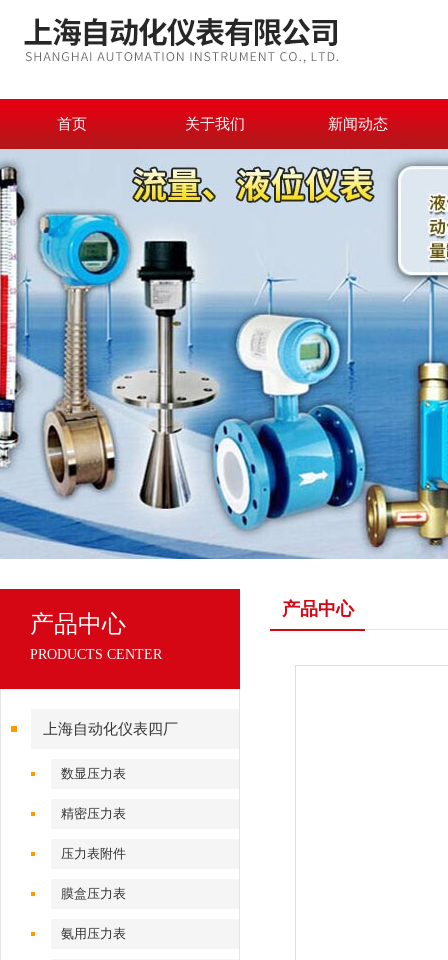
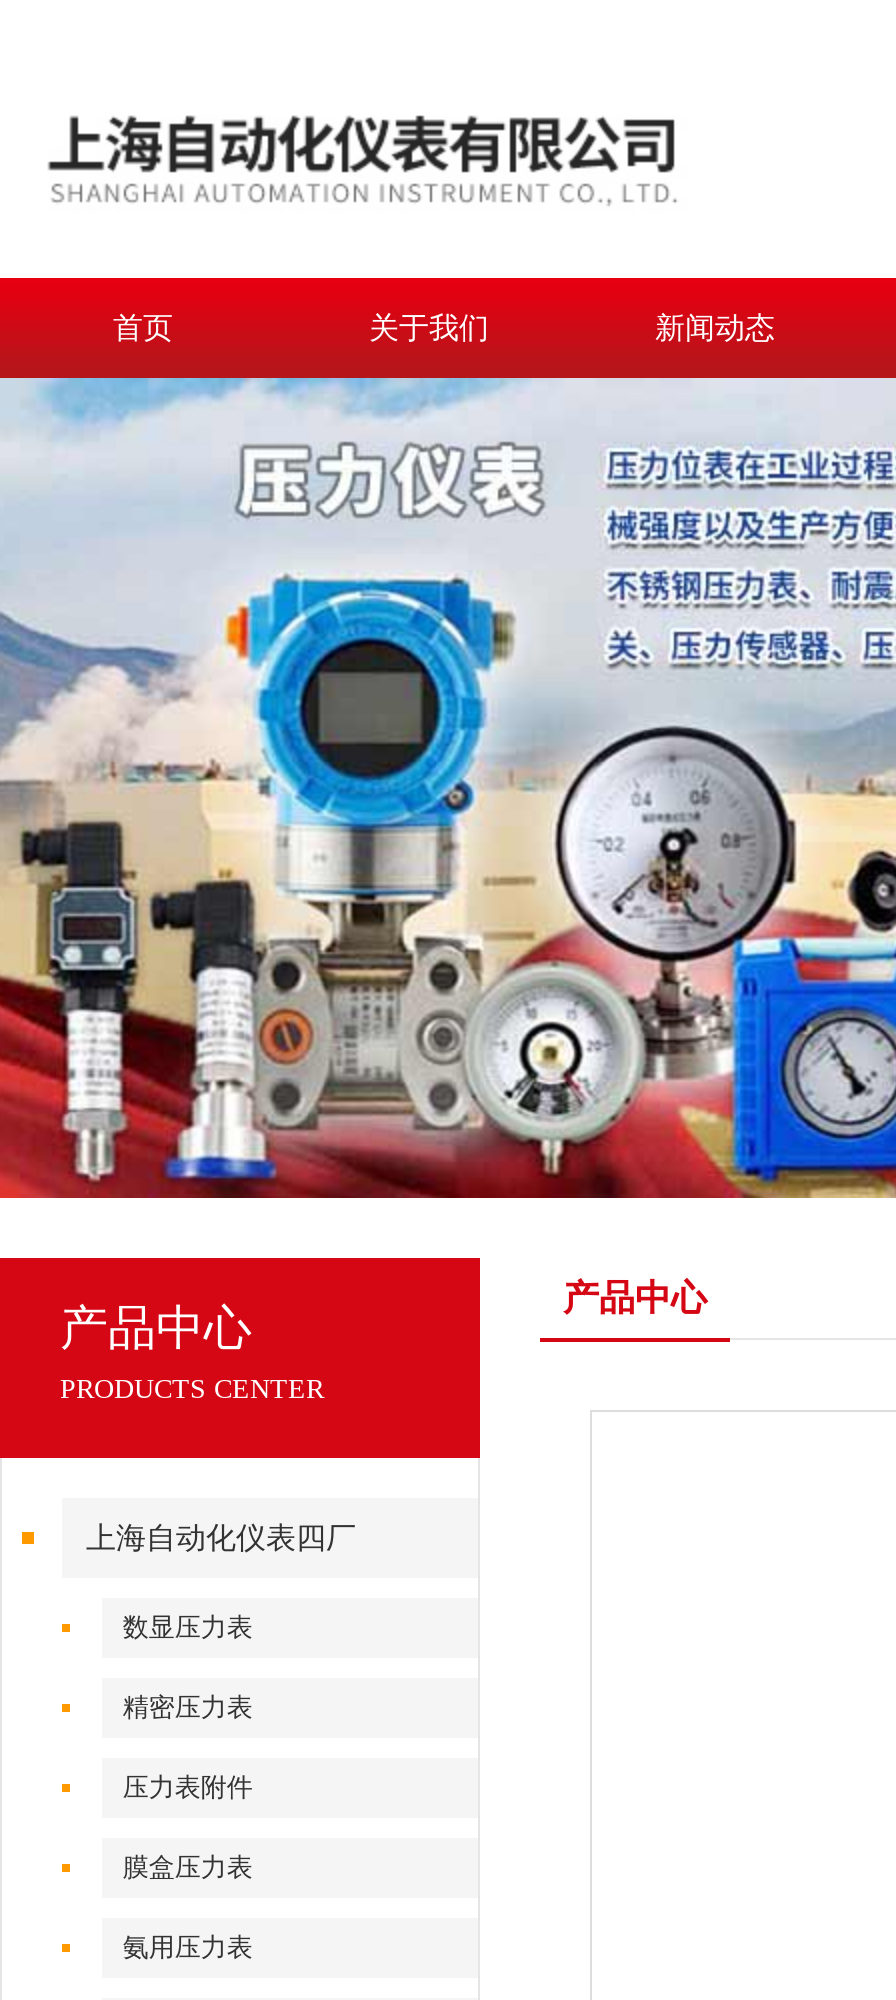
- [image]
+ [image]
